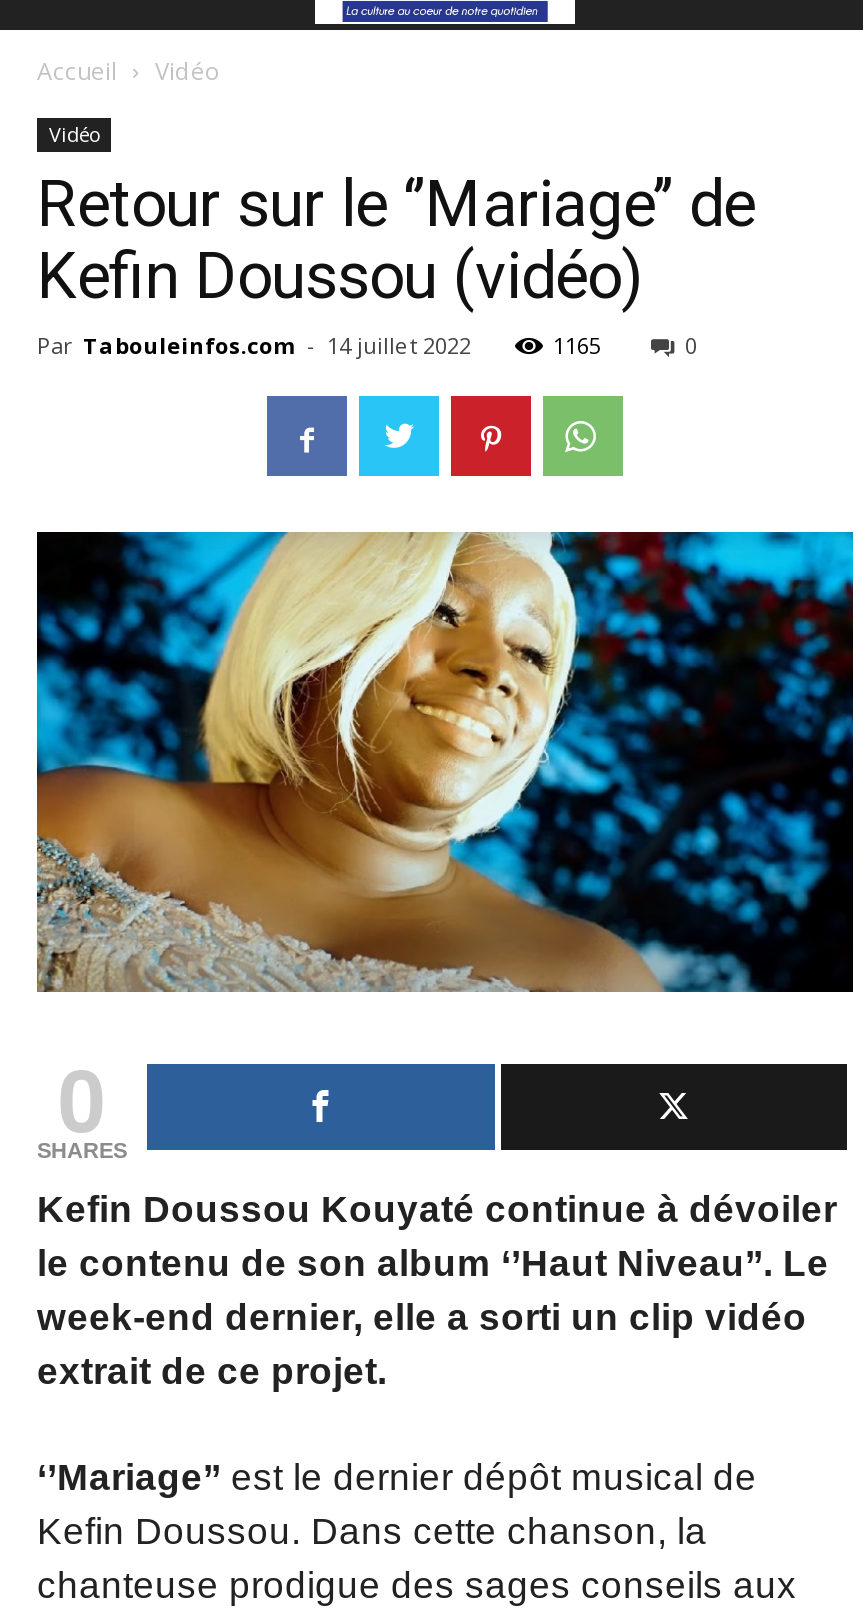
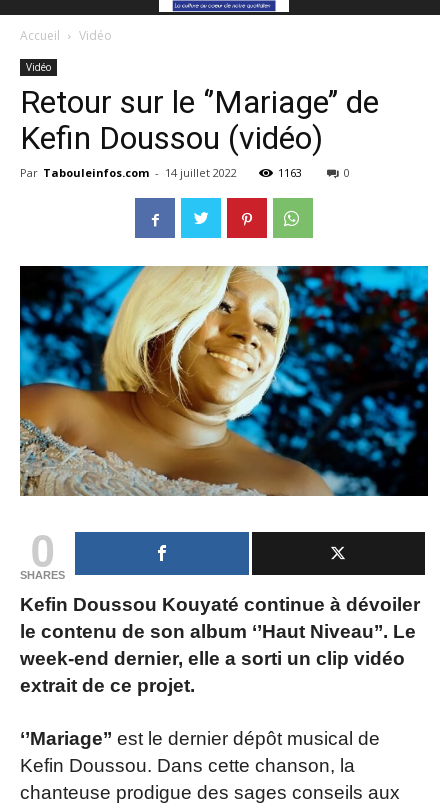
- 1165
+ 1163
